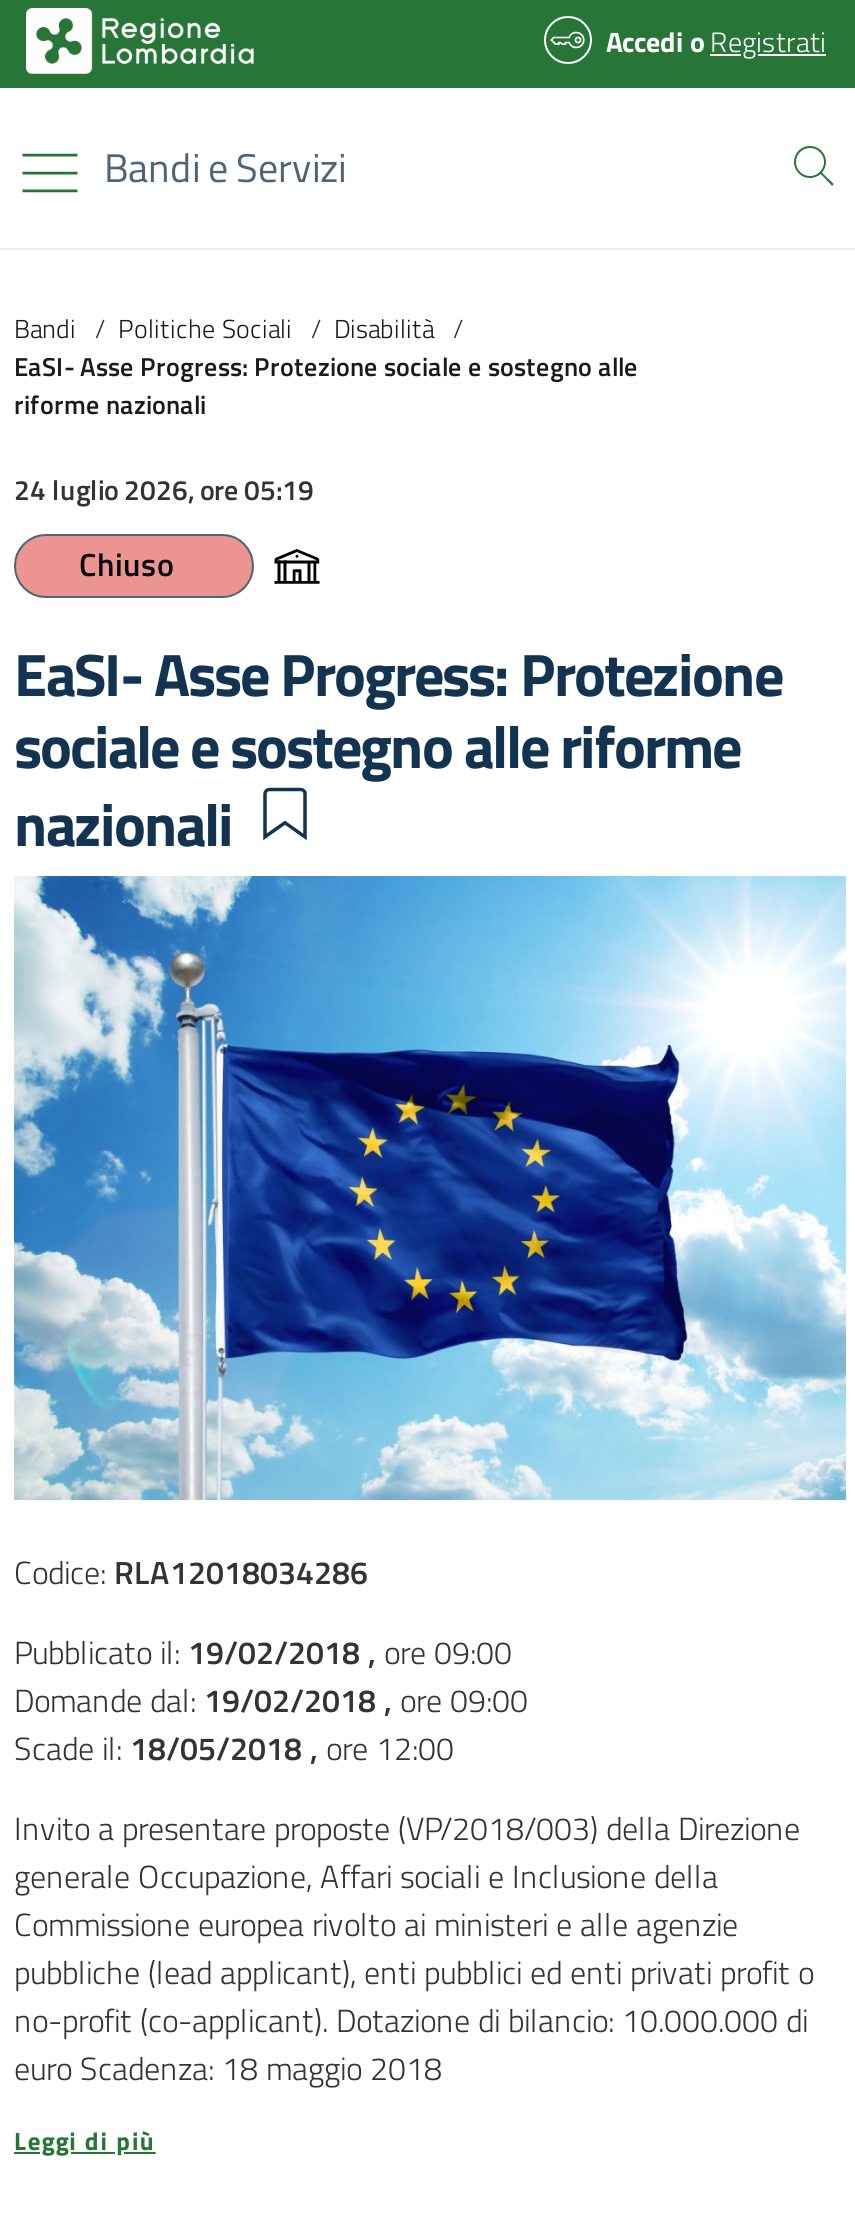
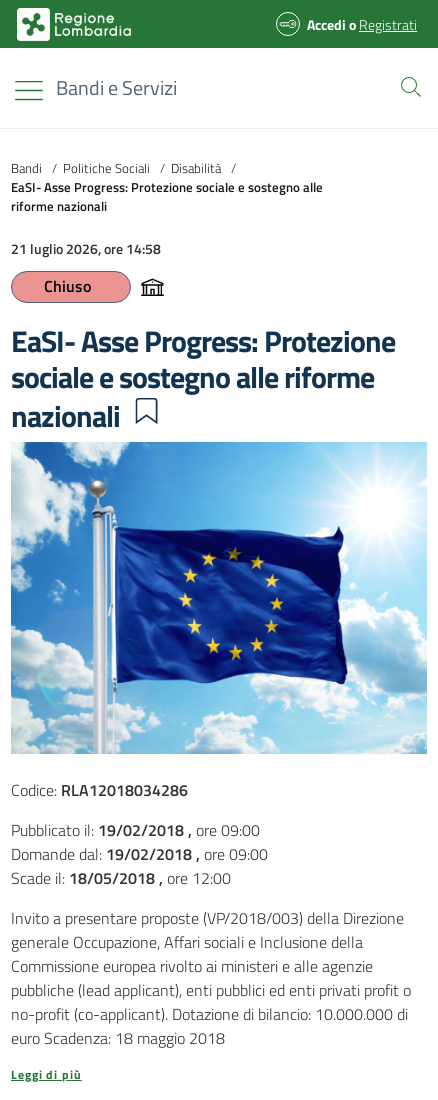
- 24 luglio 2026, ore 05:19
+ 21 luglio 2026, ore 14:58
